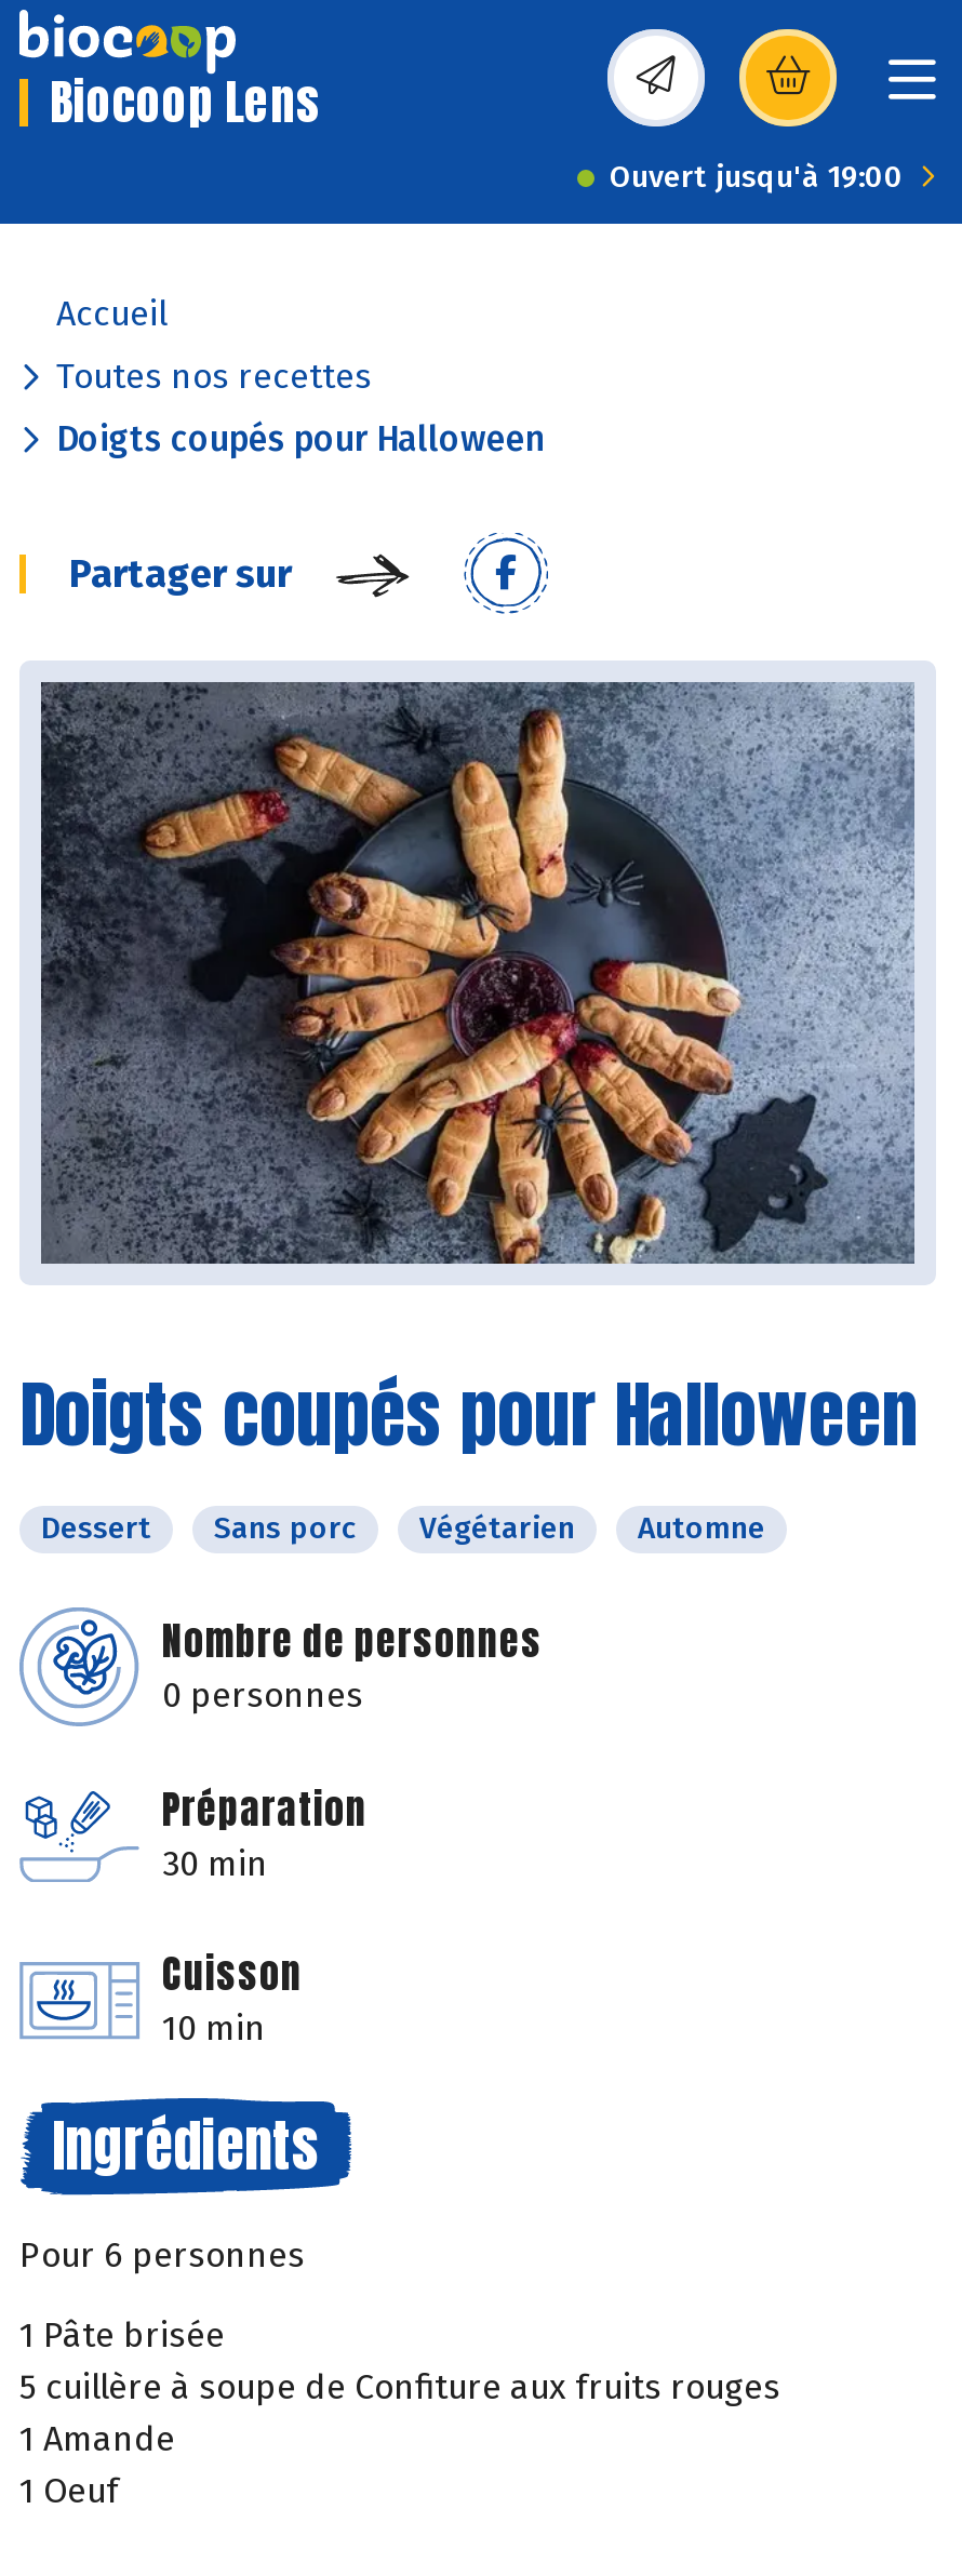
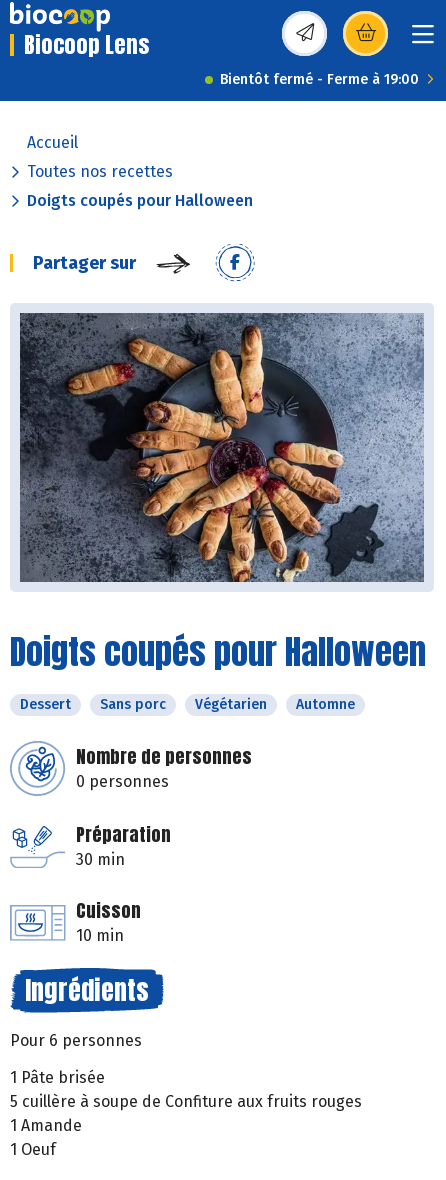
- Ouvert jusqu'à 19:00
+ Bientôt fermé - Ferme à 19:00
